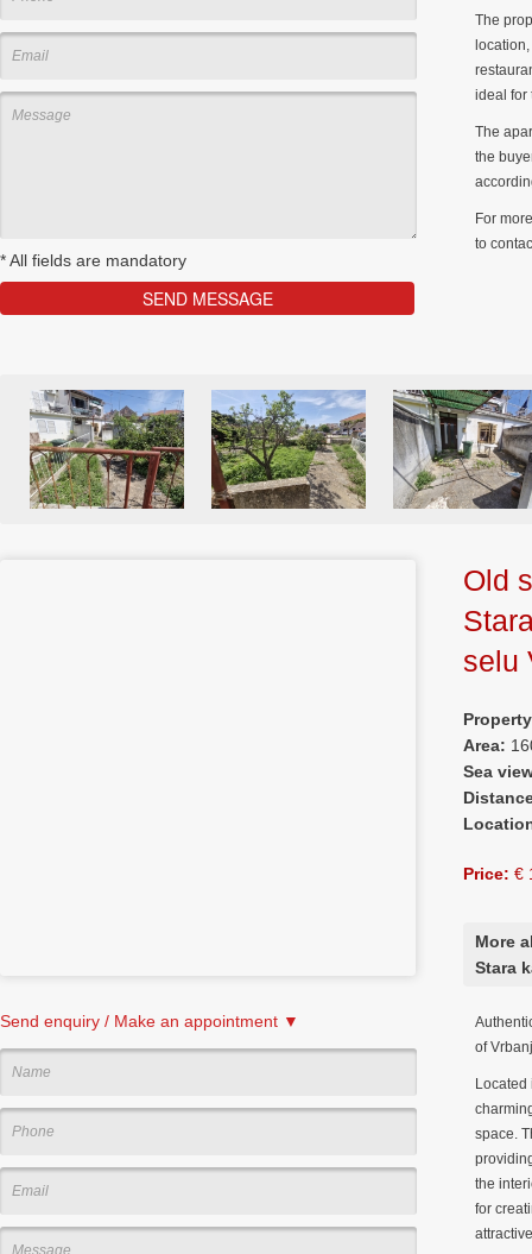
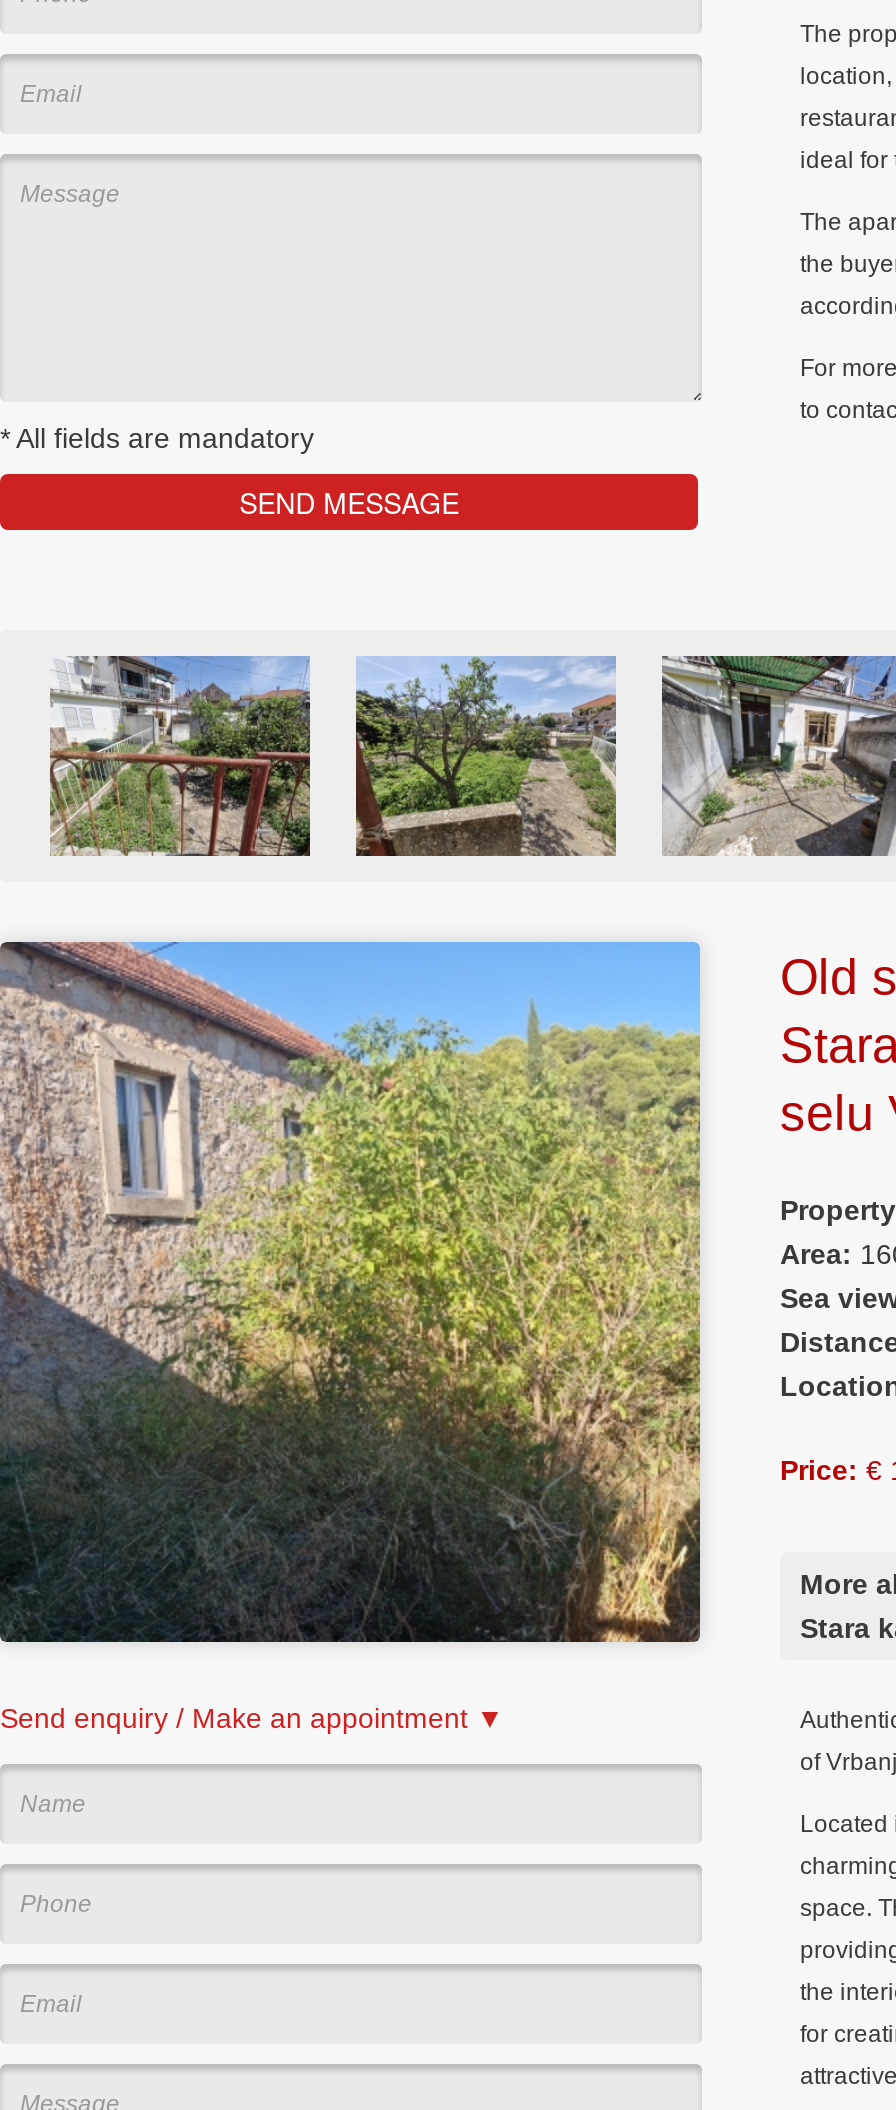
+ [image]
